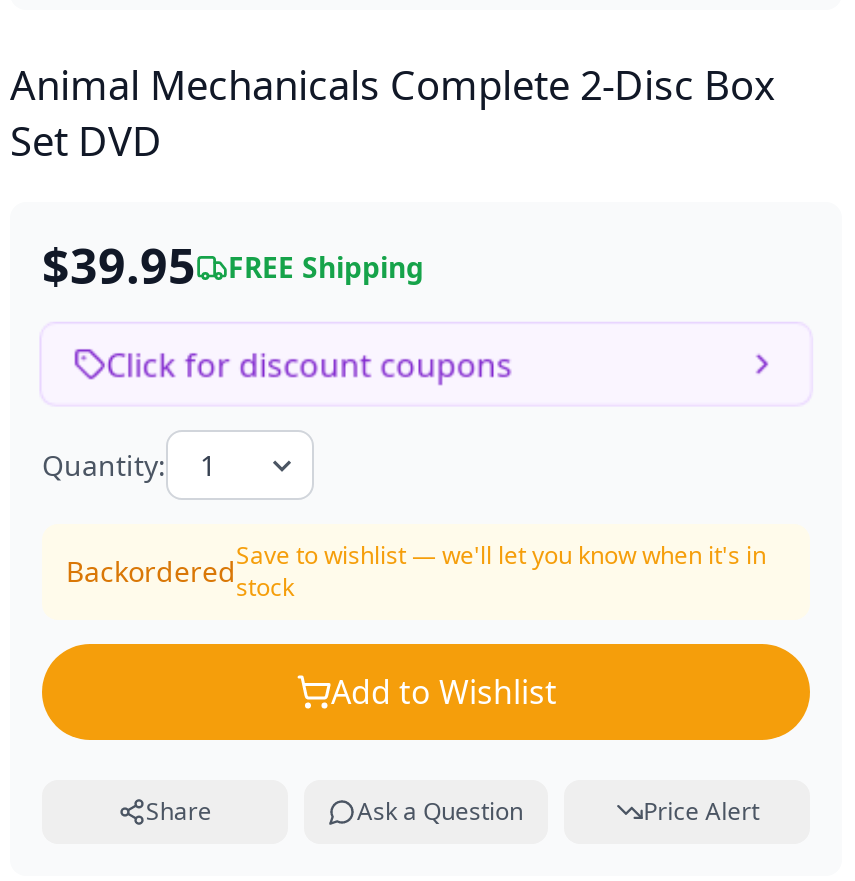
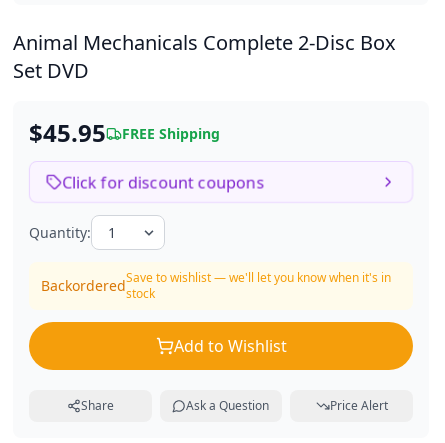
- $39.95 FREE Shipping
+ $45.95 FREE Shipping
